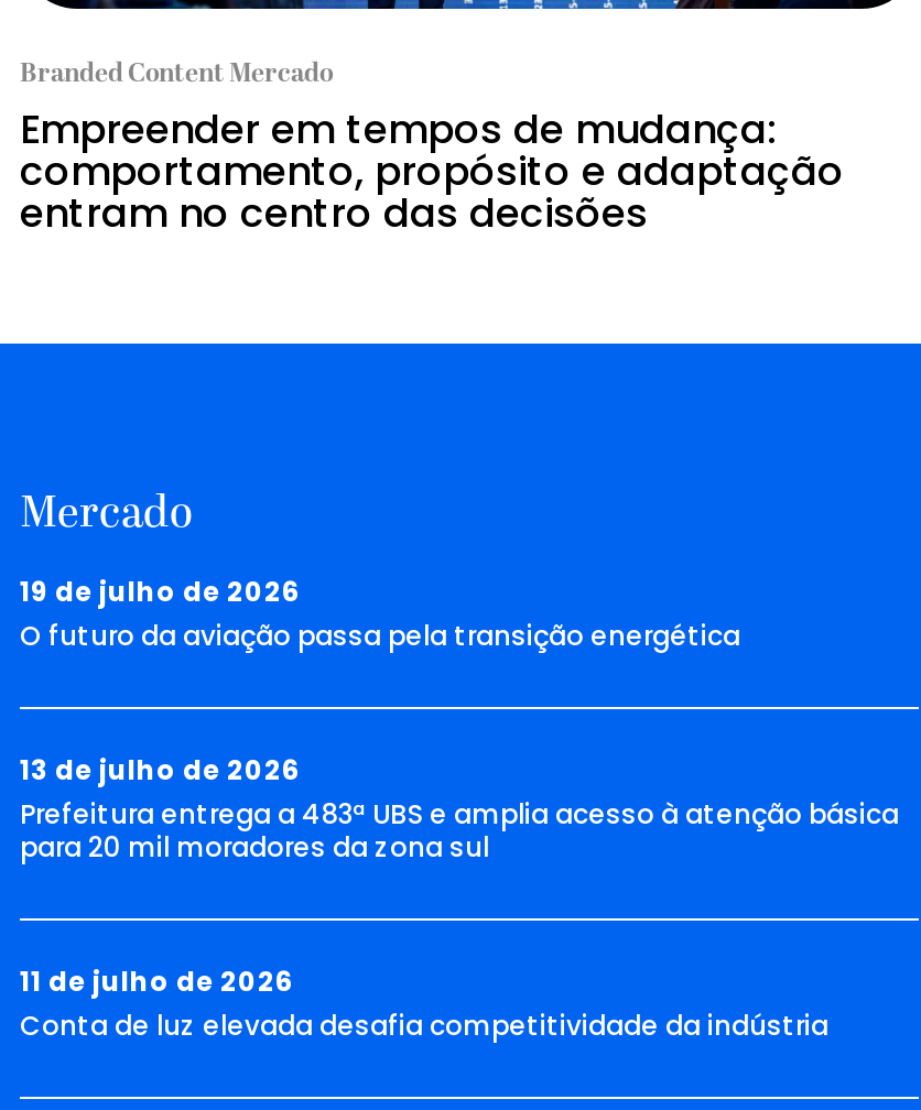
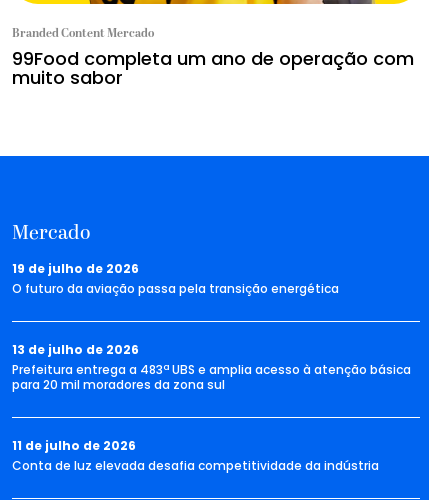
- Empreender em tempos de mudança:
- comportamento, propósito e adaptação
- entram no centro das decisões
+ 99Food completa um ano de operação com
+ muito sabor
